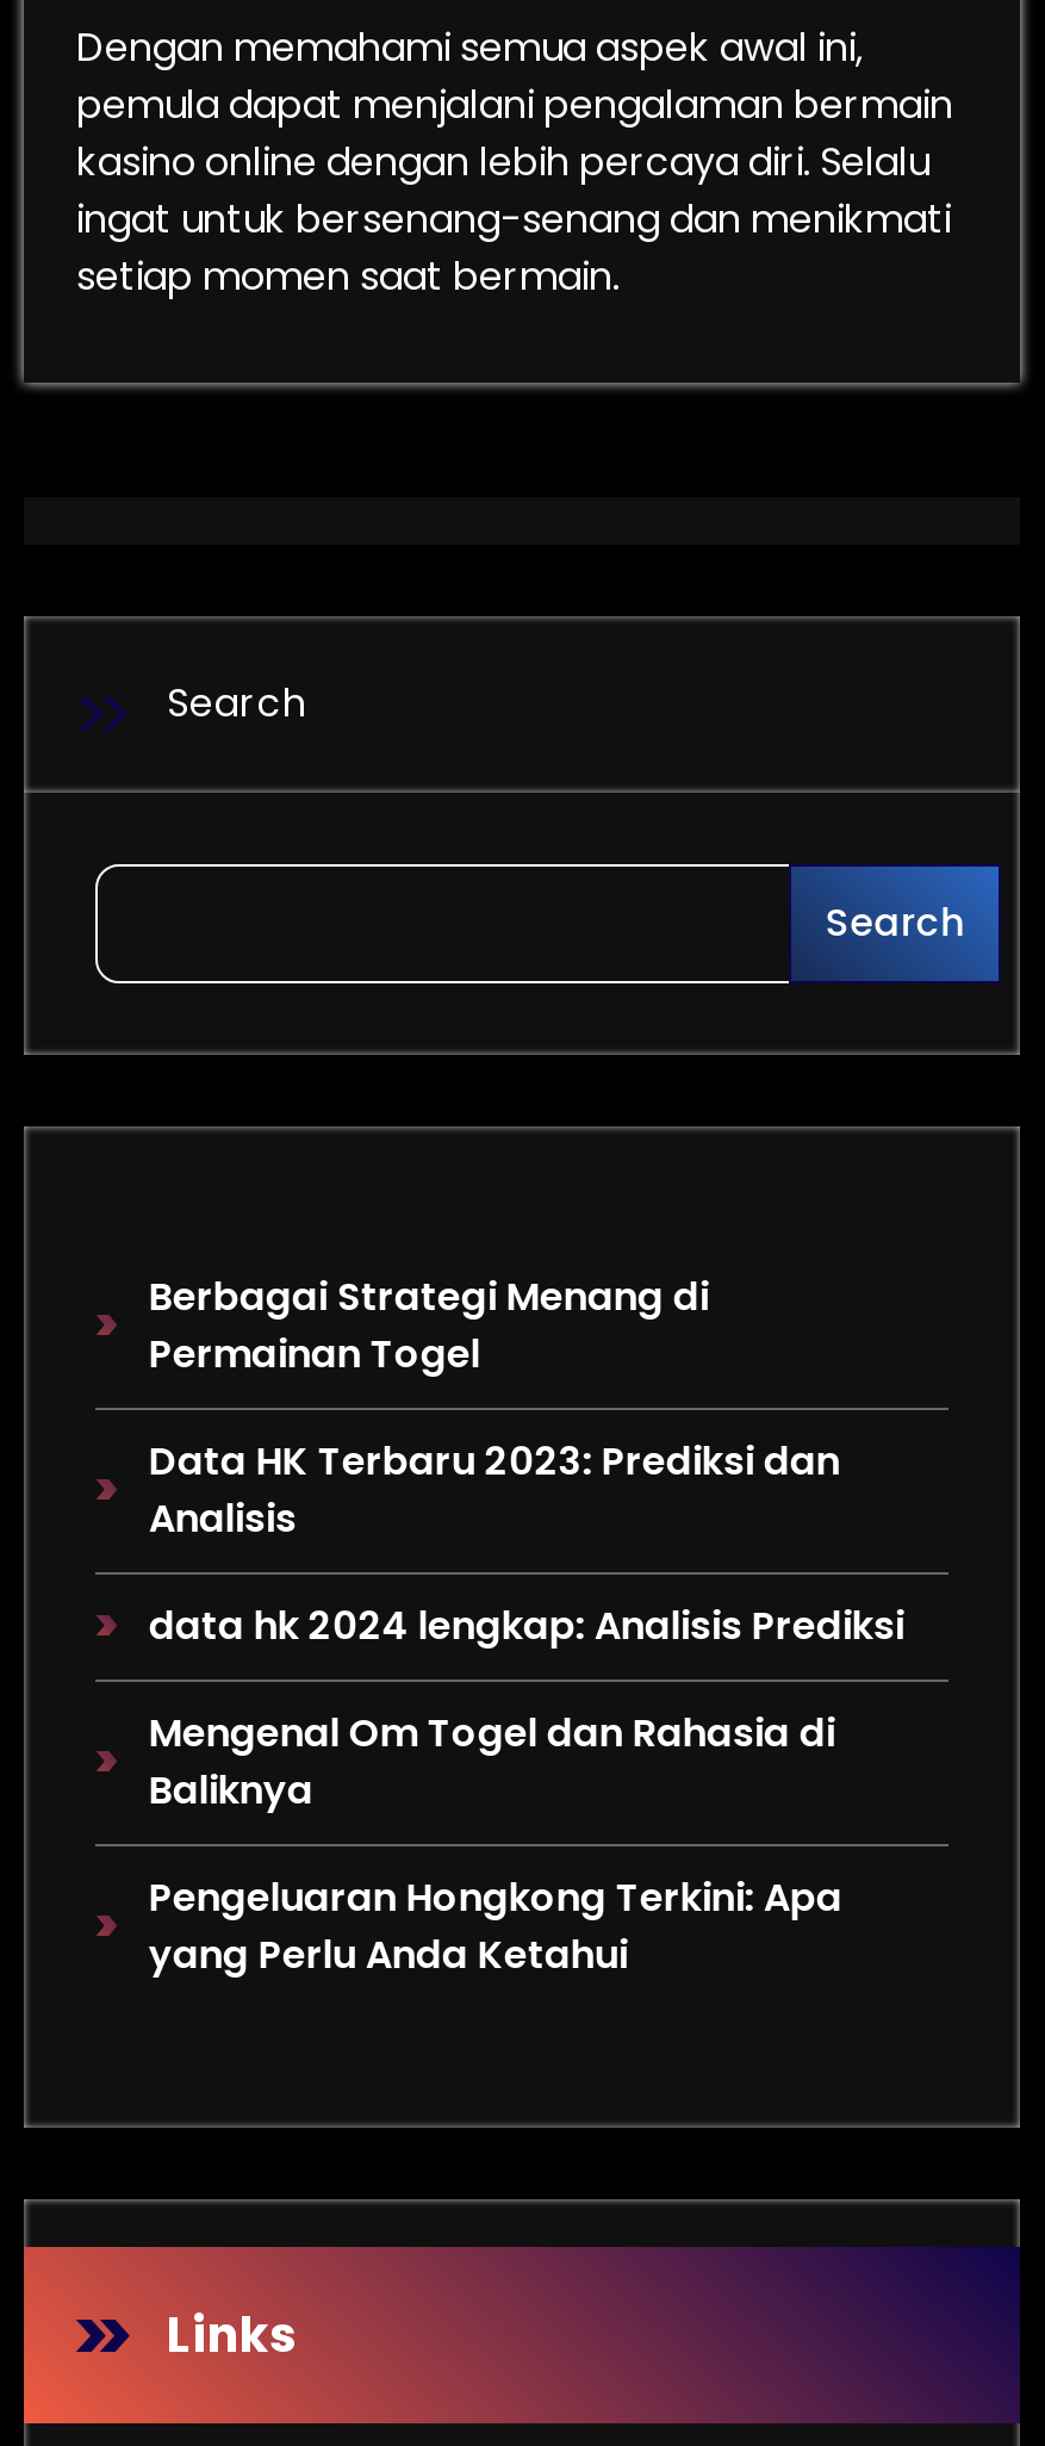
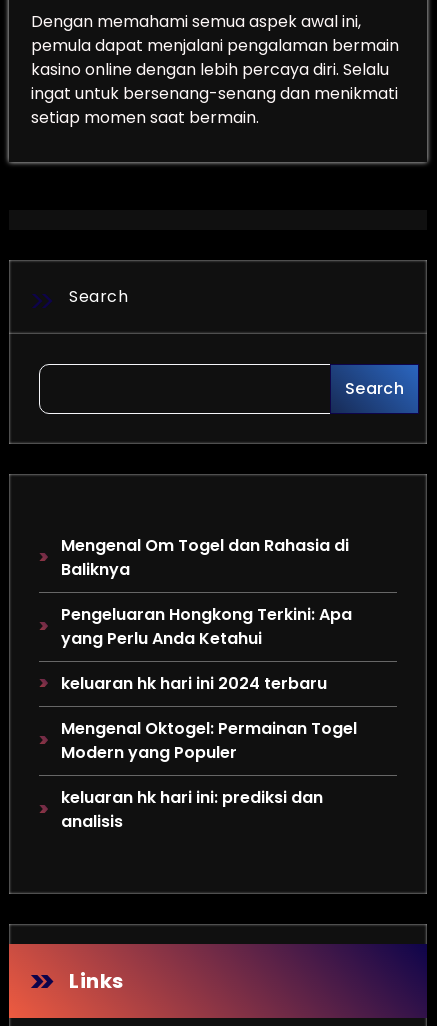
- Berbagai Strategi Menang di
- Permainan Togel
- Data HK Terbaru 2023: Prediksi dan
- Analisis
- data hk 2024 lengkap: Analisis Prediksi

moved up: Mengenal Om Togel dan Rahasia di | Baliknya | Pengeluaran Hongkong Terkini: Apa | yang Perlu Anda Ketahui

+ keluaran hk hari ini 2024 terbaru
+ Mengenal Oktogel: Permainan Togel
+ Modern yang Populer
+ keluaran hk hari ini: prediksi dan
+ analisis
